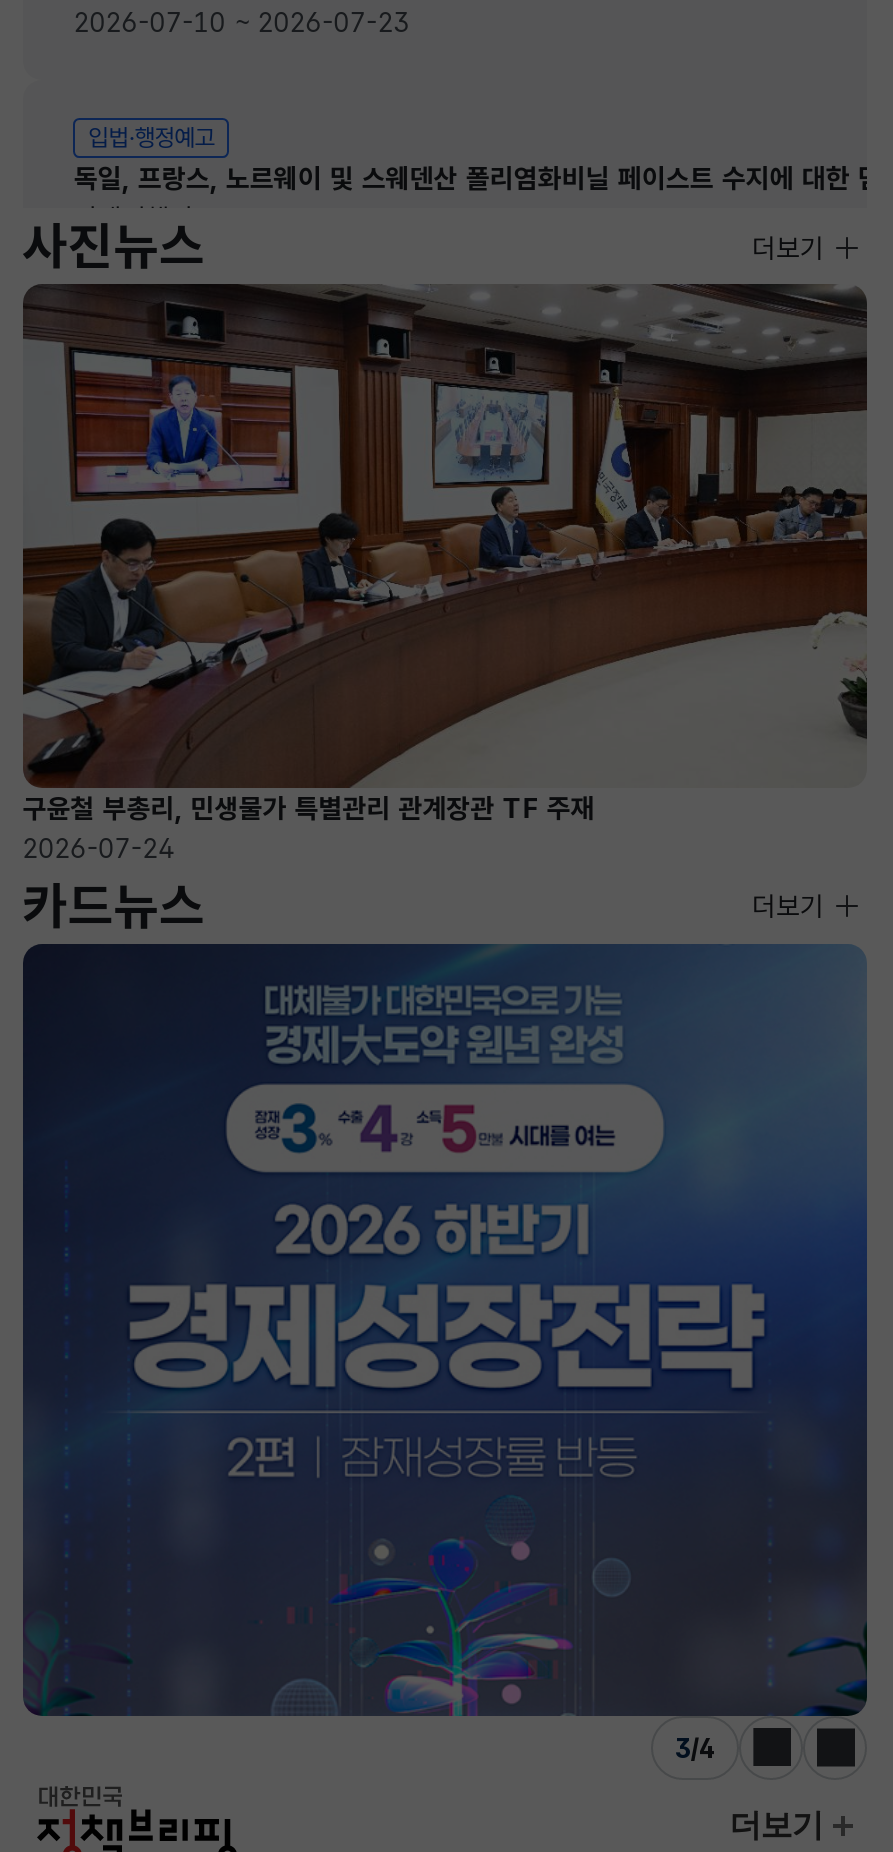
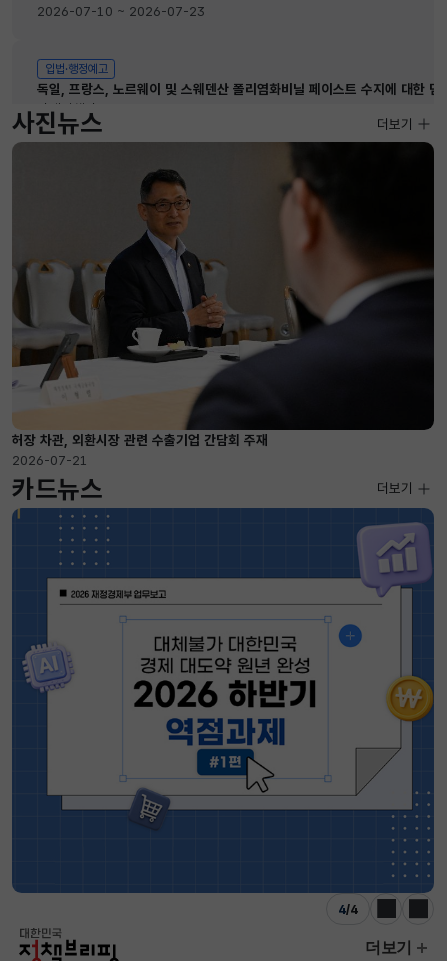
- [image]
- 구윤철 부총리, 민생물가 특별관리 관계장관 TF 주재
+ [image]
+ 허장 차관, 외환시장 관련 수출기업 간담회 주재

- 2026-07-24
+ 2026-07-21

- [image]
+ [image]
